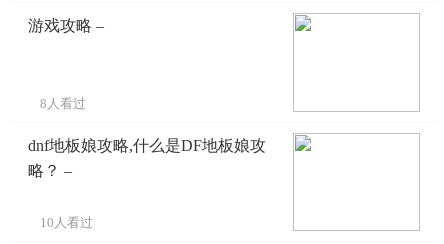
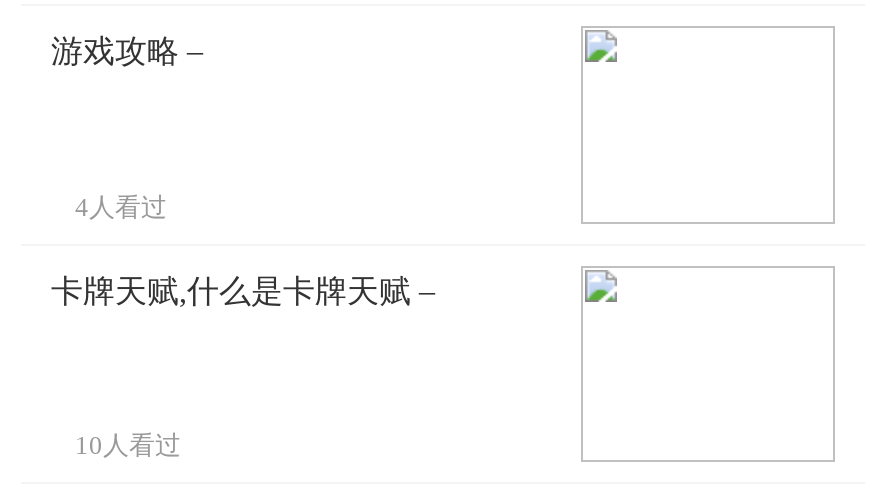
- 8人看过
- dnf地板娘攻略,什么是DF地板娘攻
- 略？ –
+ 4人看过
+ 卡牌天赋,什么是卡牌天赋 –
